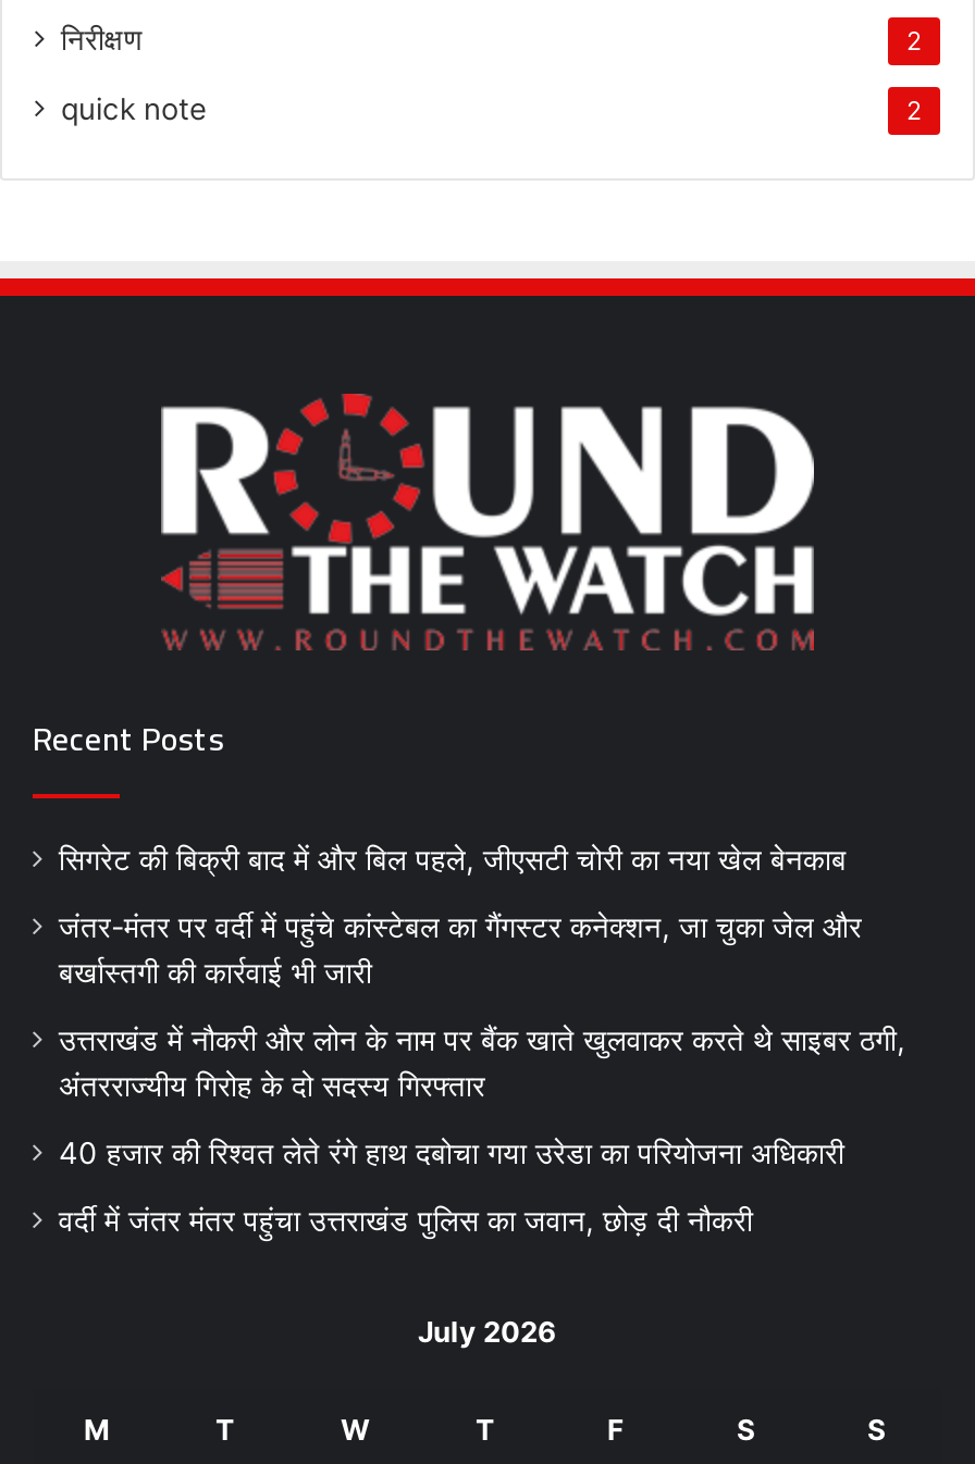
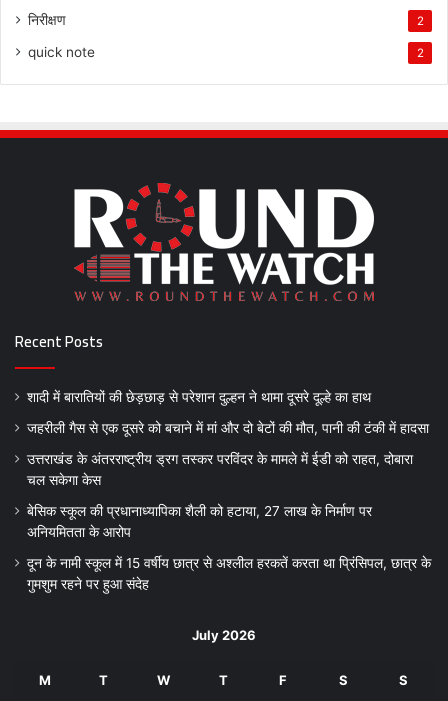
- सिगरेट की बिक्री बाद में और बिल पहले, जीएसटी चोरी का नया खेल बेनकाब
+ शादी में बारातियों की छेड़छाड़ से परेशान दुल्हन ने थामा दूसरे दूल्हे का हाथ

- जंतर-मंतर पर वर्दी में पहुंचे कांस्टेबल का गैंगस्टर कनेक्शन, जा चुका जेल और
- बर्खास्तगी की कार्रवाई भी जारी
+ जहरीली गैस से एक दूसरे को बचाने में मां और दो बेटों की मौत, पानी की टंकी में हादसा

- उत्तराखंड में नौकरी और लोन के नाम पर बैंक खाते खुलवाकर करते थे साइबर ठगी,
- अंतरराज्यीय गिरोह के दो सदस्य गिरफ्तार
+ उत्तराखंड के अंतरराष्ट्रीय ड्रग तस्कर परविंदर के मामले में ईडी को राहत, दोबारा
+ चल सकेगा केस

- 40 हजार की रिश्वत लेते रंगे हाथ दबोचा गया उरेडा का परियोजना अधिकारी
+ बेसिक स्कूल की प्रधानाध्यापिका शैली को हटाया, 27 लाख के निर्माण पर
+ अनियमितता के आरोप

- वर्दी में जंतर मंतर पहुंचा उत्तराखंड पुलिस का जवान, छोड़ दी नौकरी
+ दून के नामी स्कूल में 15 वर्षीय छात्र से अश्लील हरकतें करता था प्रिंसिपल, छात्र के
+ गुमशुम रहने पर हुआ संदेह
